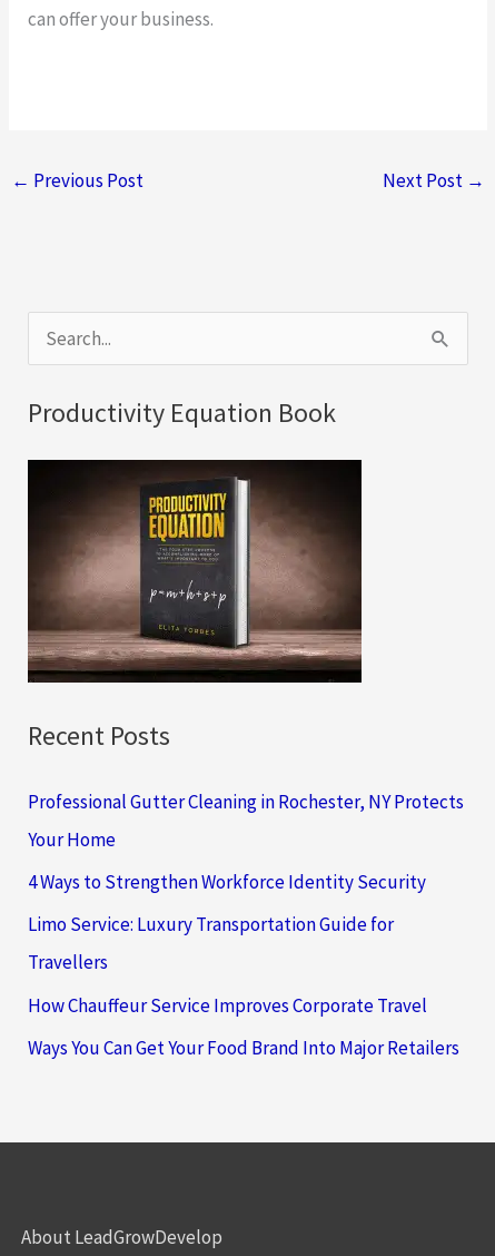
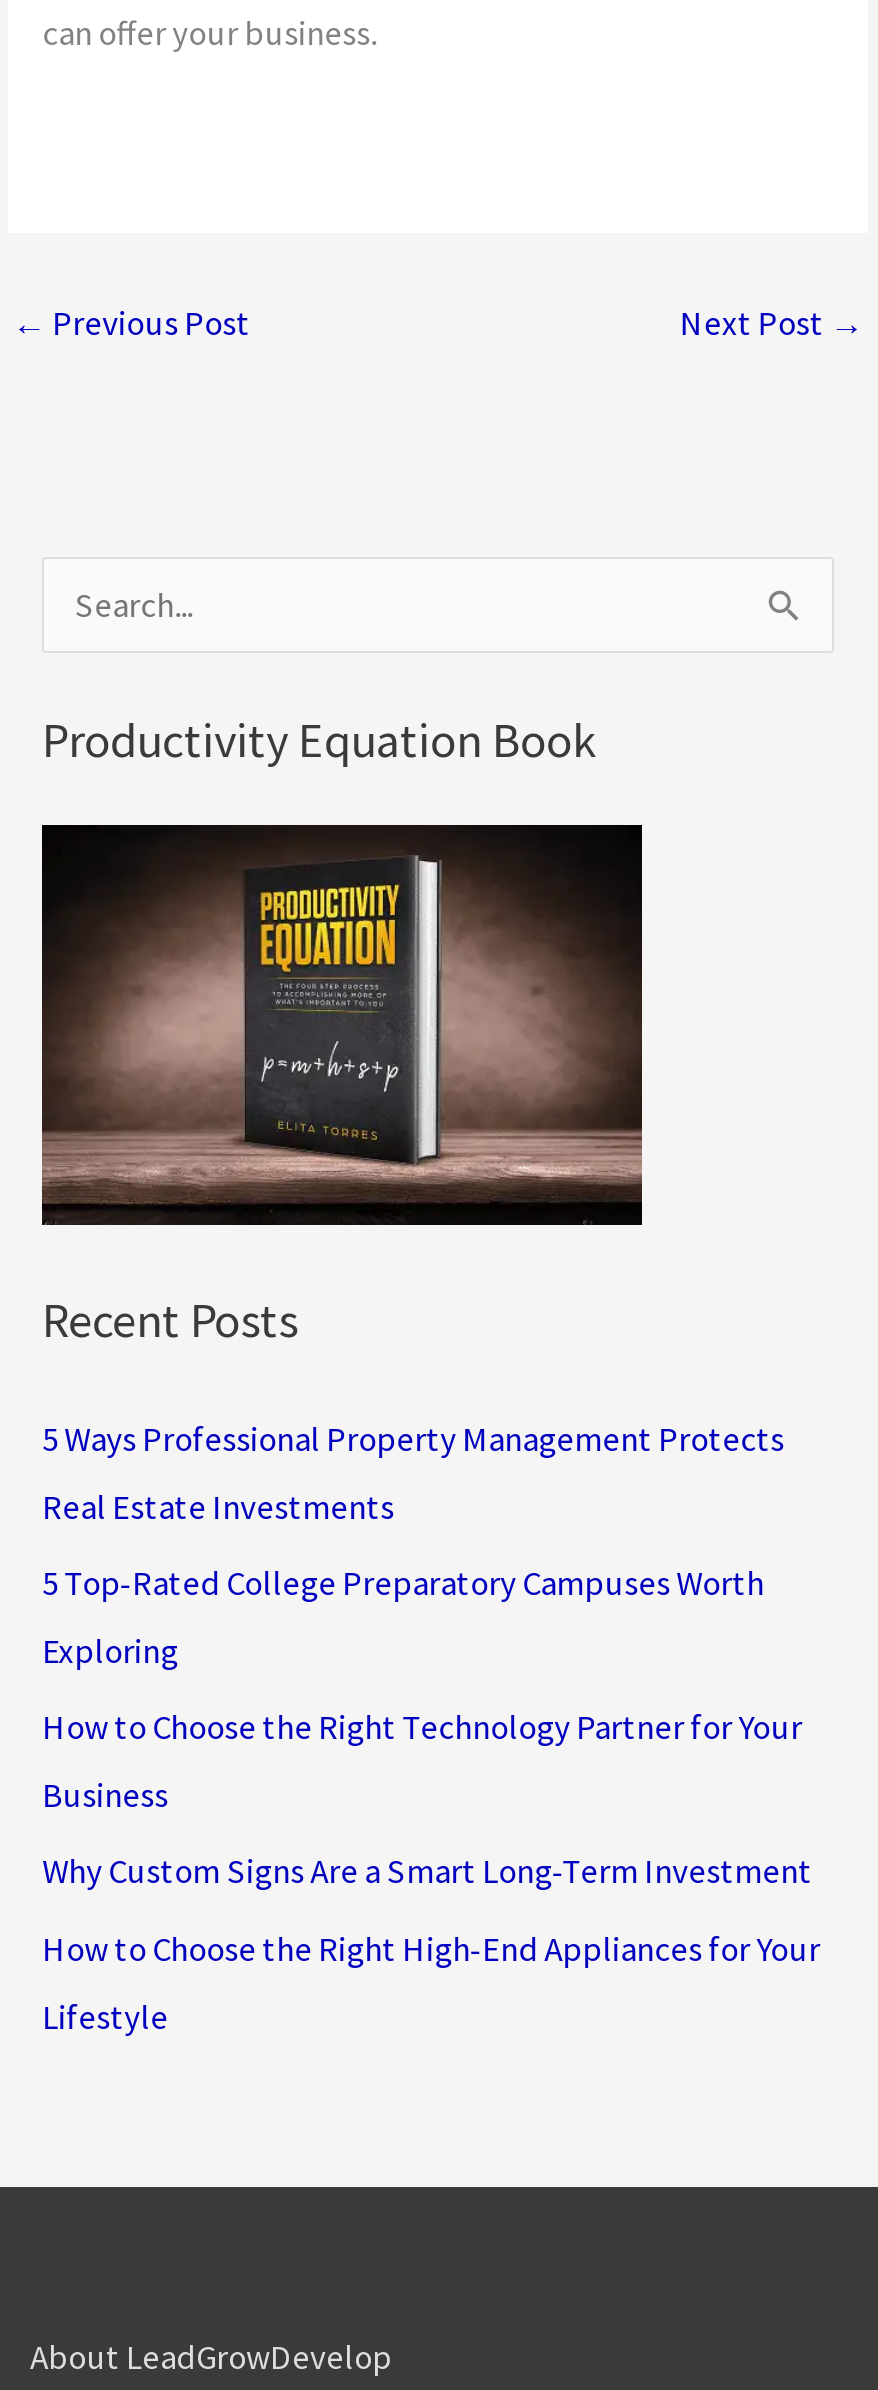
- Professional Gutter Cleaning in Rochester, NY Protects
- Your Home
- 4 Ways to Strengthen Workforce Identity Security
- Limo Service: Luxury Transportation Guide for
- Travellers
- How Chauffeur Service Improves Corporate Travel
- Ways You Can Get Your Food Brand Into Major Retailers
+ 5 Ways Professional Property Management Protects
+ Real Estate Investments
+ 5 Top-Rated College Preparatory Campuses Worth
+ Exploring
+ How to Choose the Right Technology Partner for Your
+ Business
+ Why Custom Signs Are a Smart Long-Term Investment
+ How to Choose the Right High-End Appliances for Your
+ Lifestyle
